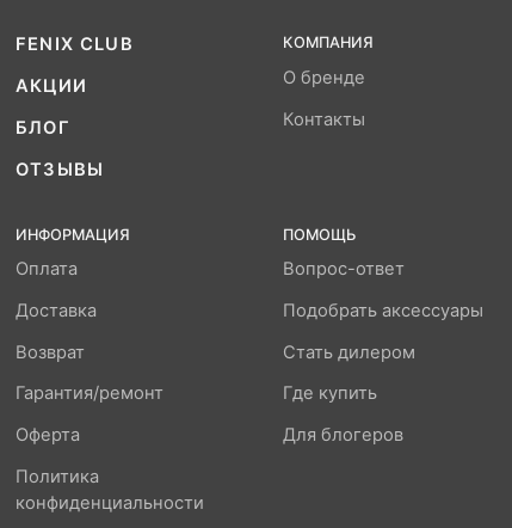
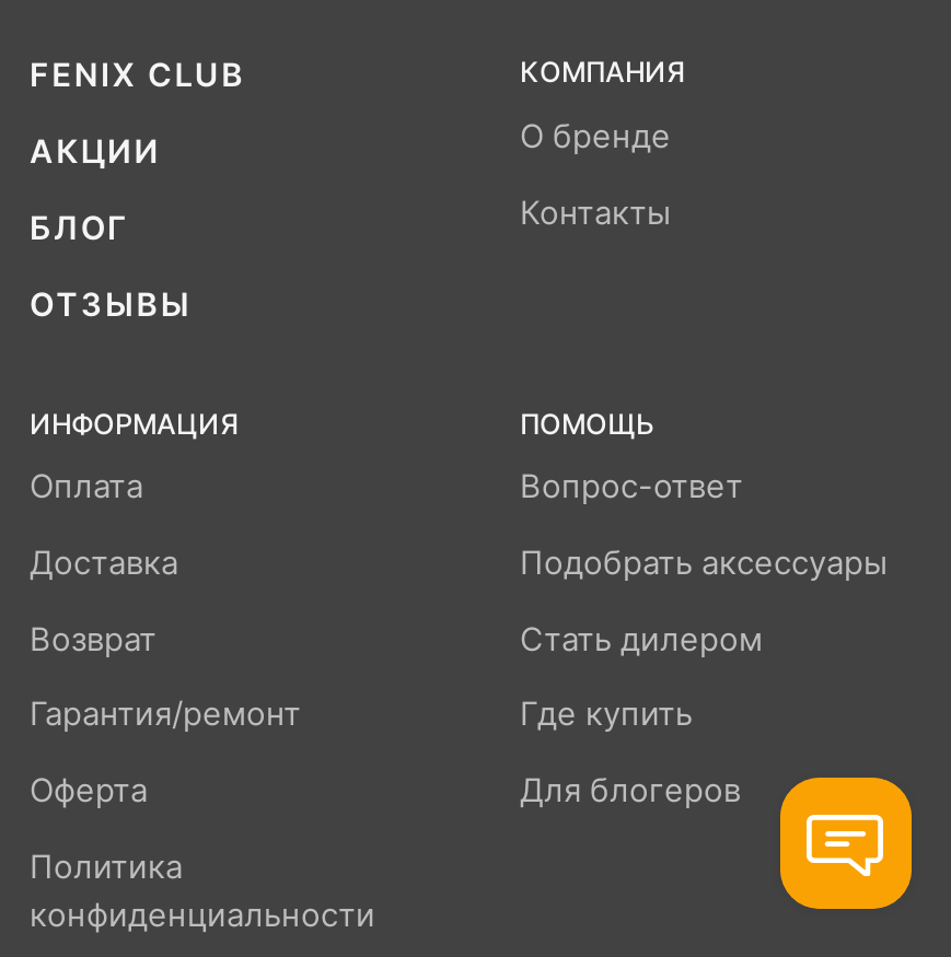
+ [image]
